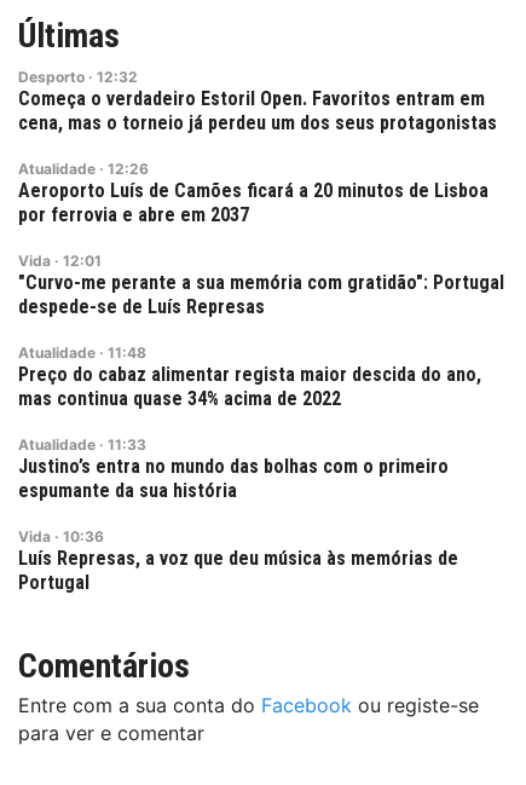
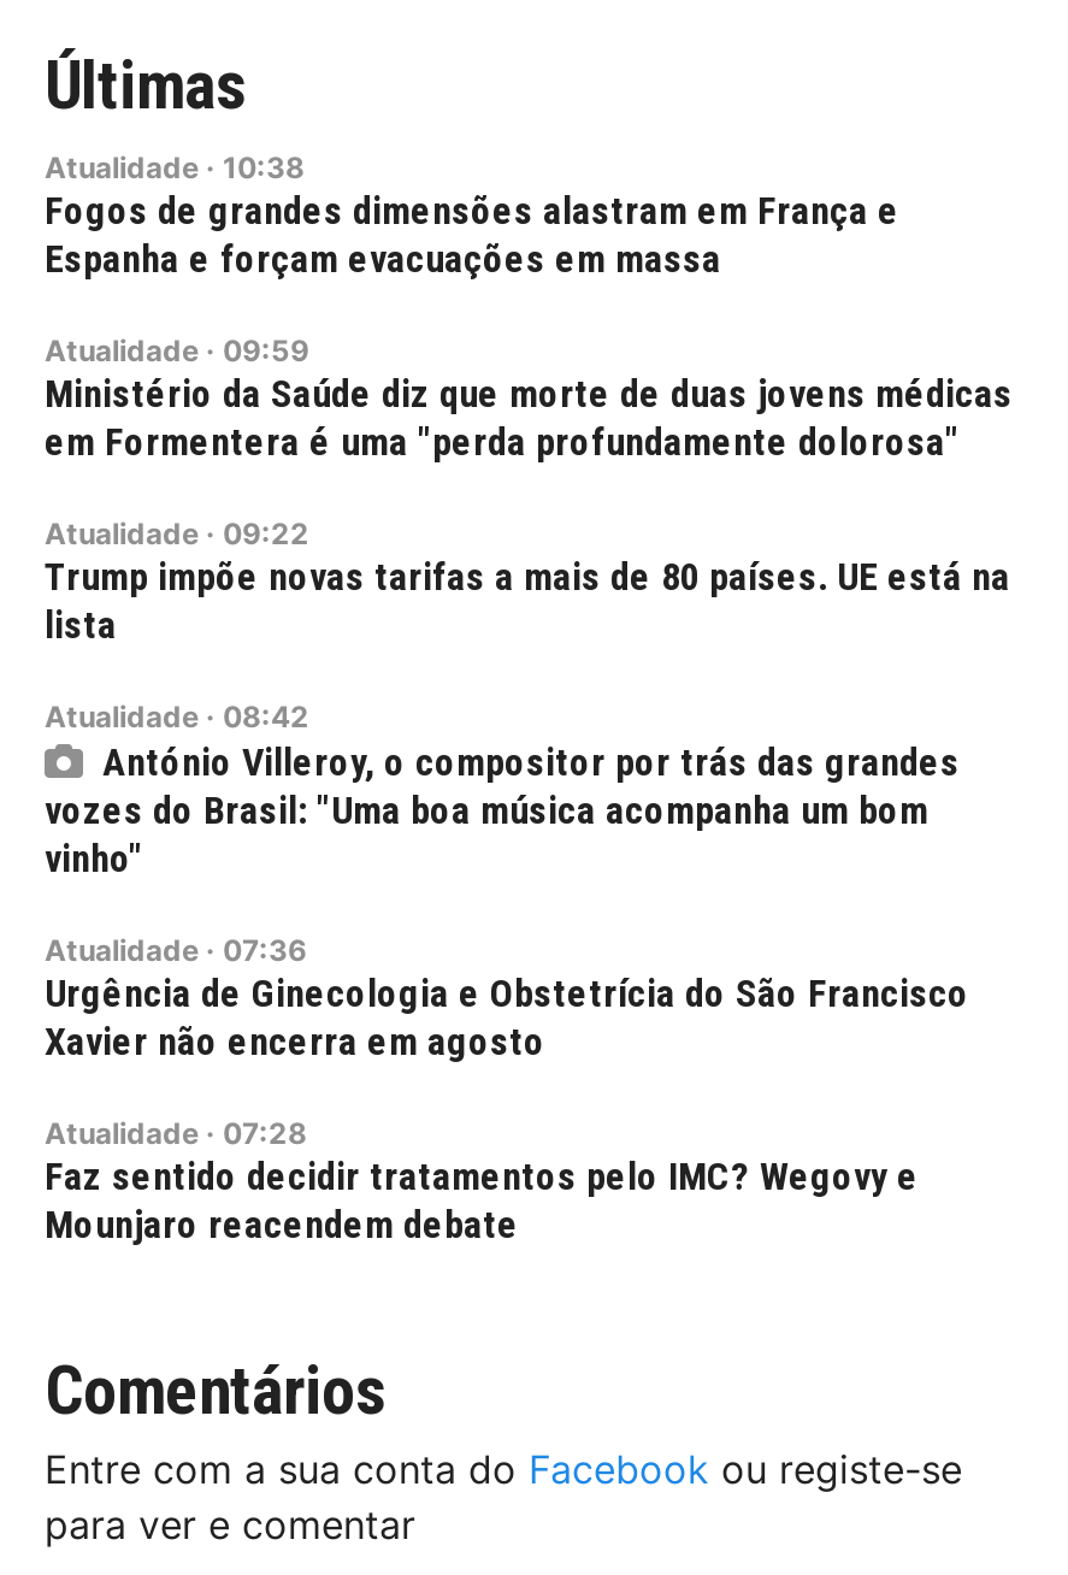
- Desporto · 12:32
- Começa o verdadeiro Estoril Open. Favoritos entram em
- cena, mas o torneio já perdeu um dos seus protagonistas
+ Atualidade · 10:38
+ Fogos de grandes dimensões alastram em França e
+ Espanha e forçam evacuações em massa

- Atualidade · 12:26
- Aeroporto Luís de Camões ficará a 20 minutos de Lisboa
- por ferrovia e abre em 2037
+ Atualidade · 09:59
+ Ministério da Saúde diz que morte de duas jovens médicas
+ em Formentera é uma "perda profundamente dolorosa"

- Vida · 12:01
- "Curvo-me perante a sua memória com gratidão": Portugal
- despede-se de Luís Represas
+ Atualidade · 09:22
+ Trump impõe novas tarifas a mais de 80 países. UE está na
+ lista

- Atualidade · 11:48
- Preço do cabaz alimentar regista maior descida do ano,
- mas continua quase 34% acima de 2022
+ Atualidade · 08:42
+ António Villeroy, o compositor por trás das grandes
+ vozes do Brasil: "Uma boa música acompanha um bom
+ vinho"

- Atualidade · 11:33
- Justino’s entra no mundo das bolhas com o primeiro
- espumante da sua história
+ Atualidade · 07:36
+ Urgência de Ginecologia e Obstetrícia do São Francisco
+ Xavier não encerra em agosto

- Vida · 10:36
- Luís Represas, a voz que deu música às memórias de
- Portugal
+ Atualidade · 07:28
+ Faz sentido decidir tratamentos pelo IMC? Wegovy e
+ Mounjaro reacendem debate
